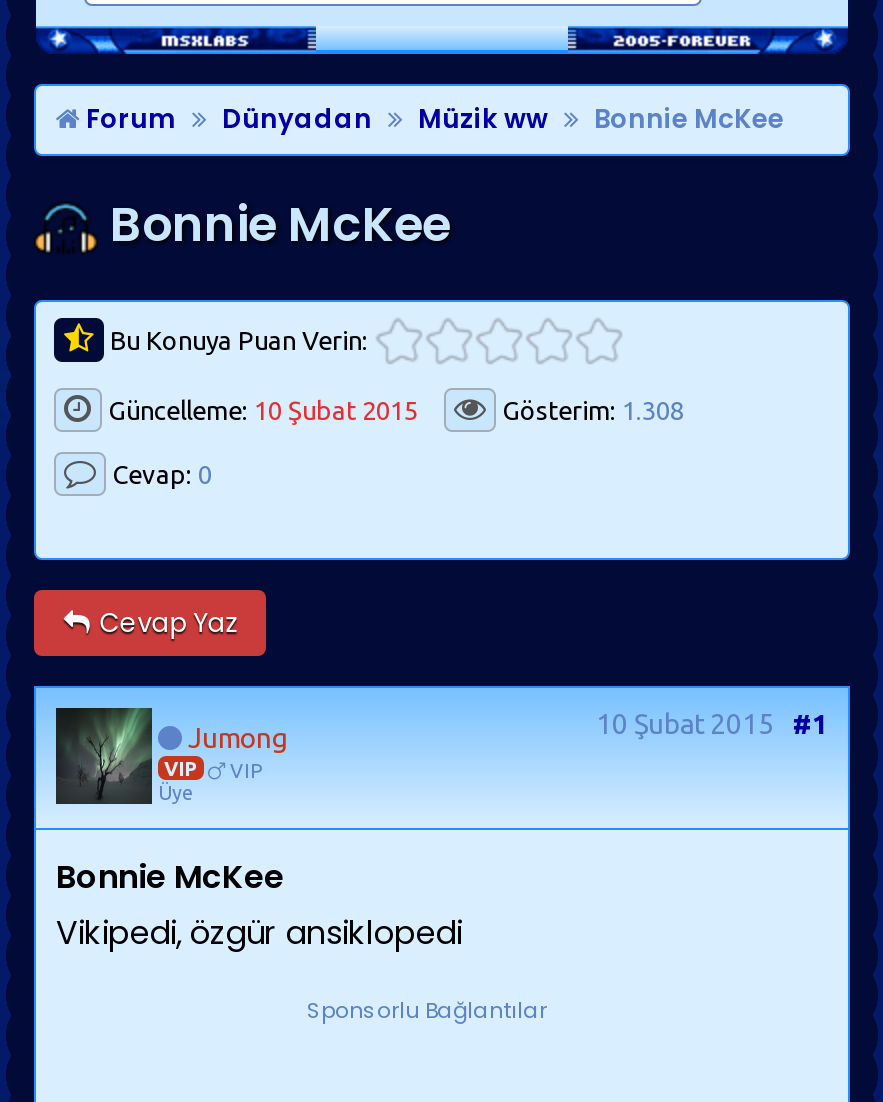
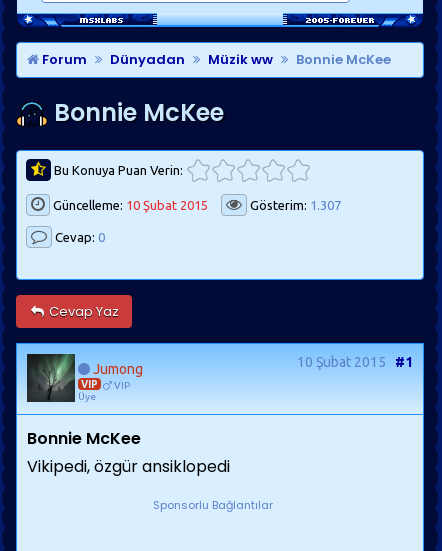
- Gösterim: 1.308
+ Gösterim: 1.307
